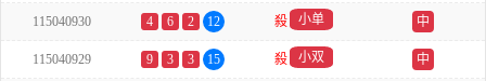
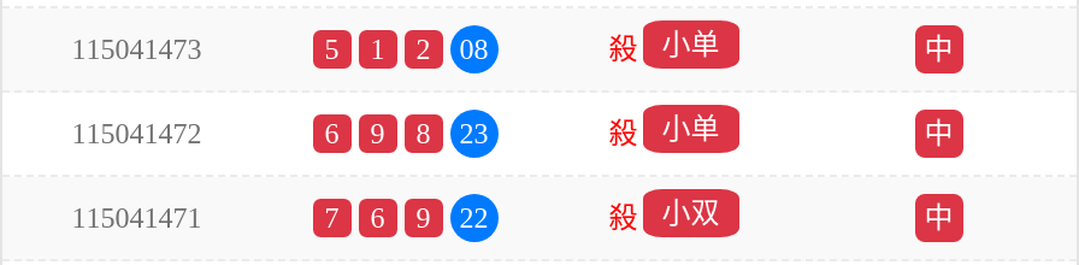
- 115040930
+ 115041473

- 4
+ 5

- 6
+ 1

- 12
+ 08

- 115040929
+ 115041472
+ 6

- 3
- 3
- 15
+ 8
+ 23
+ 殺
+ 小单
+ 中
+ 115041471
+ 7
+ 6
+ 9
+ 22
